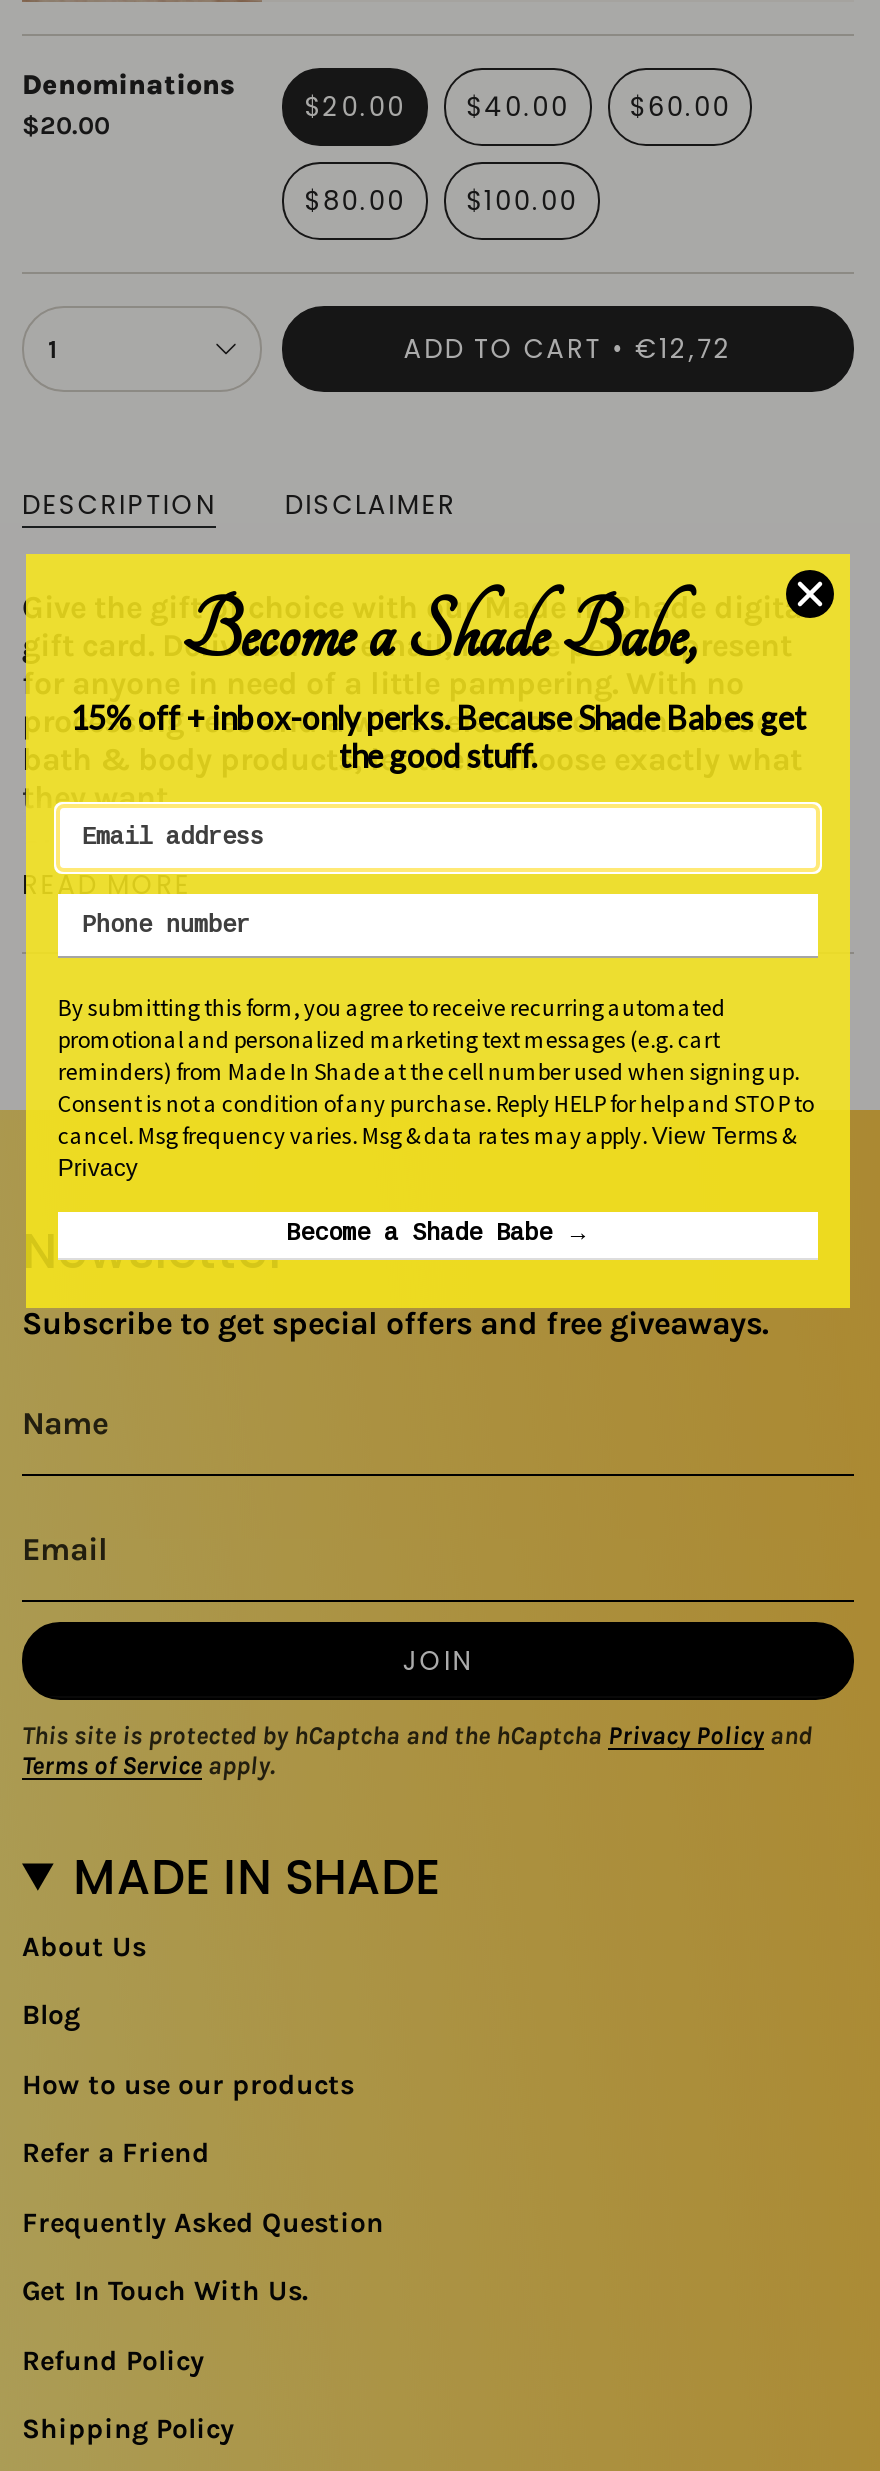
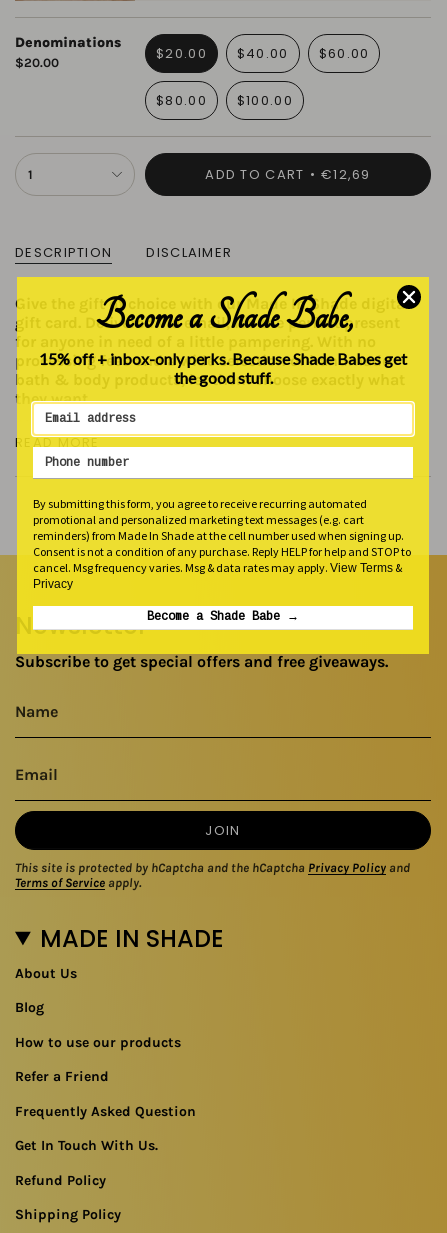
- €12,72
+ €12,69
